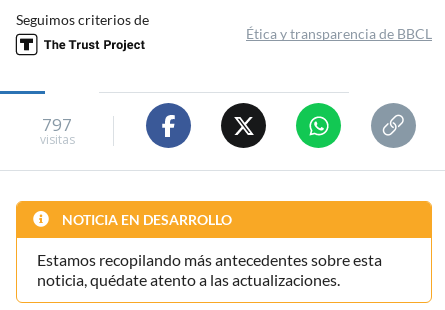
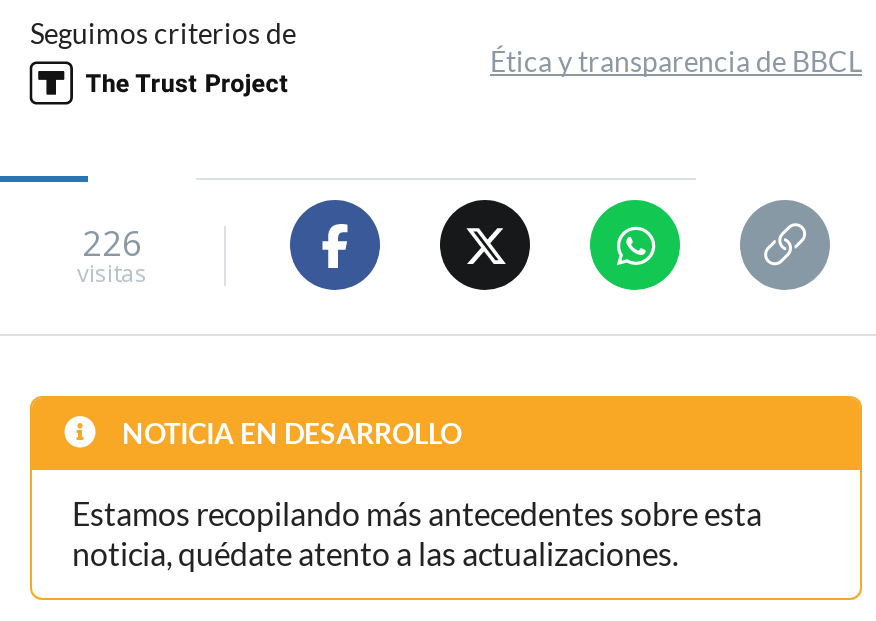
- 797
+ 226
